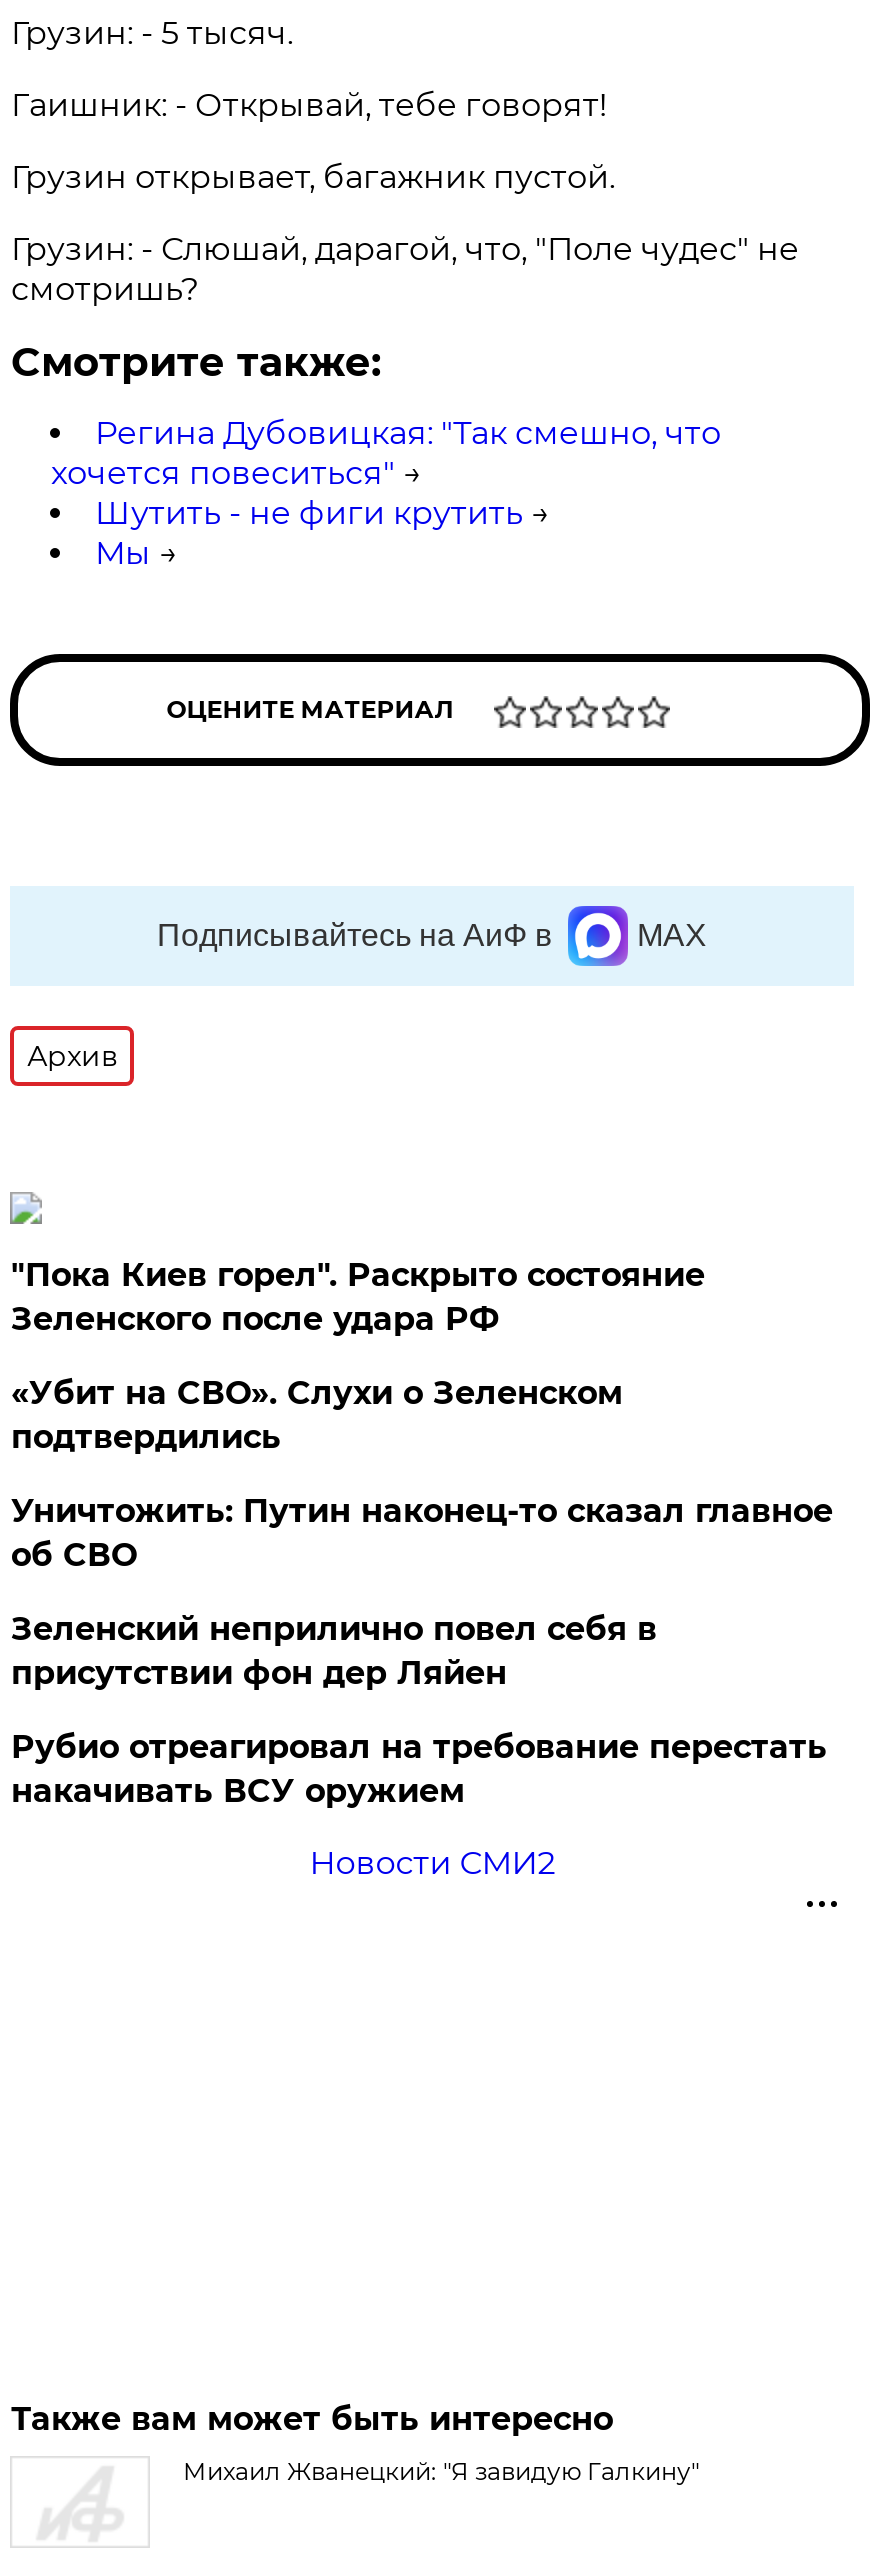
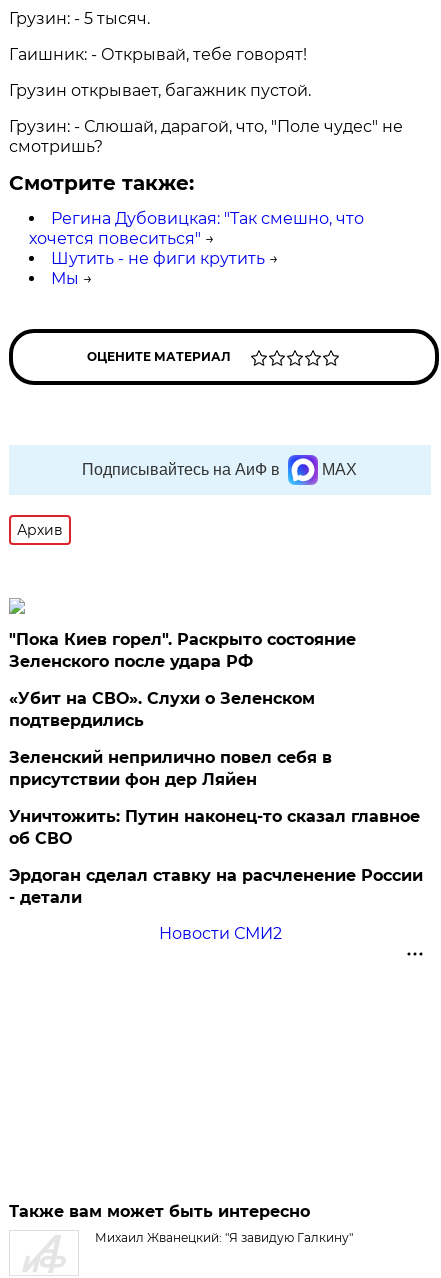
moved down: Уничтожить: Путин наконец-то сказал главное | об СВО

moved up: Зеленский неприлично повел cебя в | присутствии фон дер Ляйен

- Рубио отреагировал на требование перестать
- накачивать ВСУ оружием
+ Эрдоган сделал ставку на расчленение России
+ - детали
